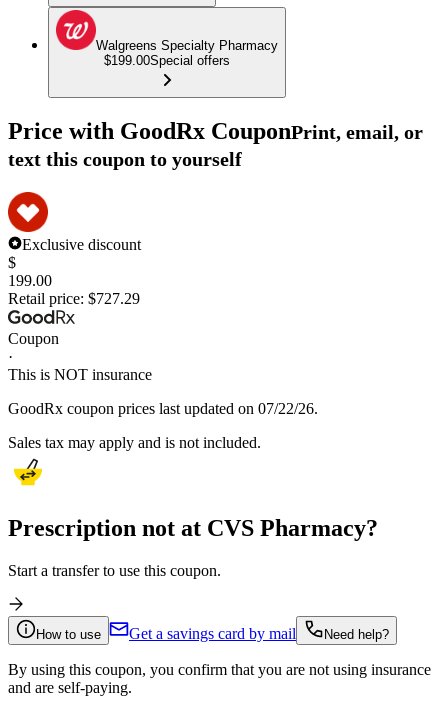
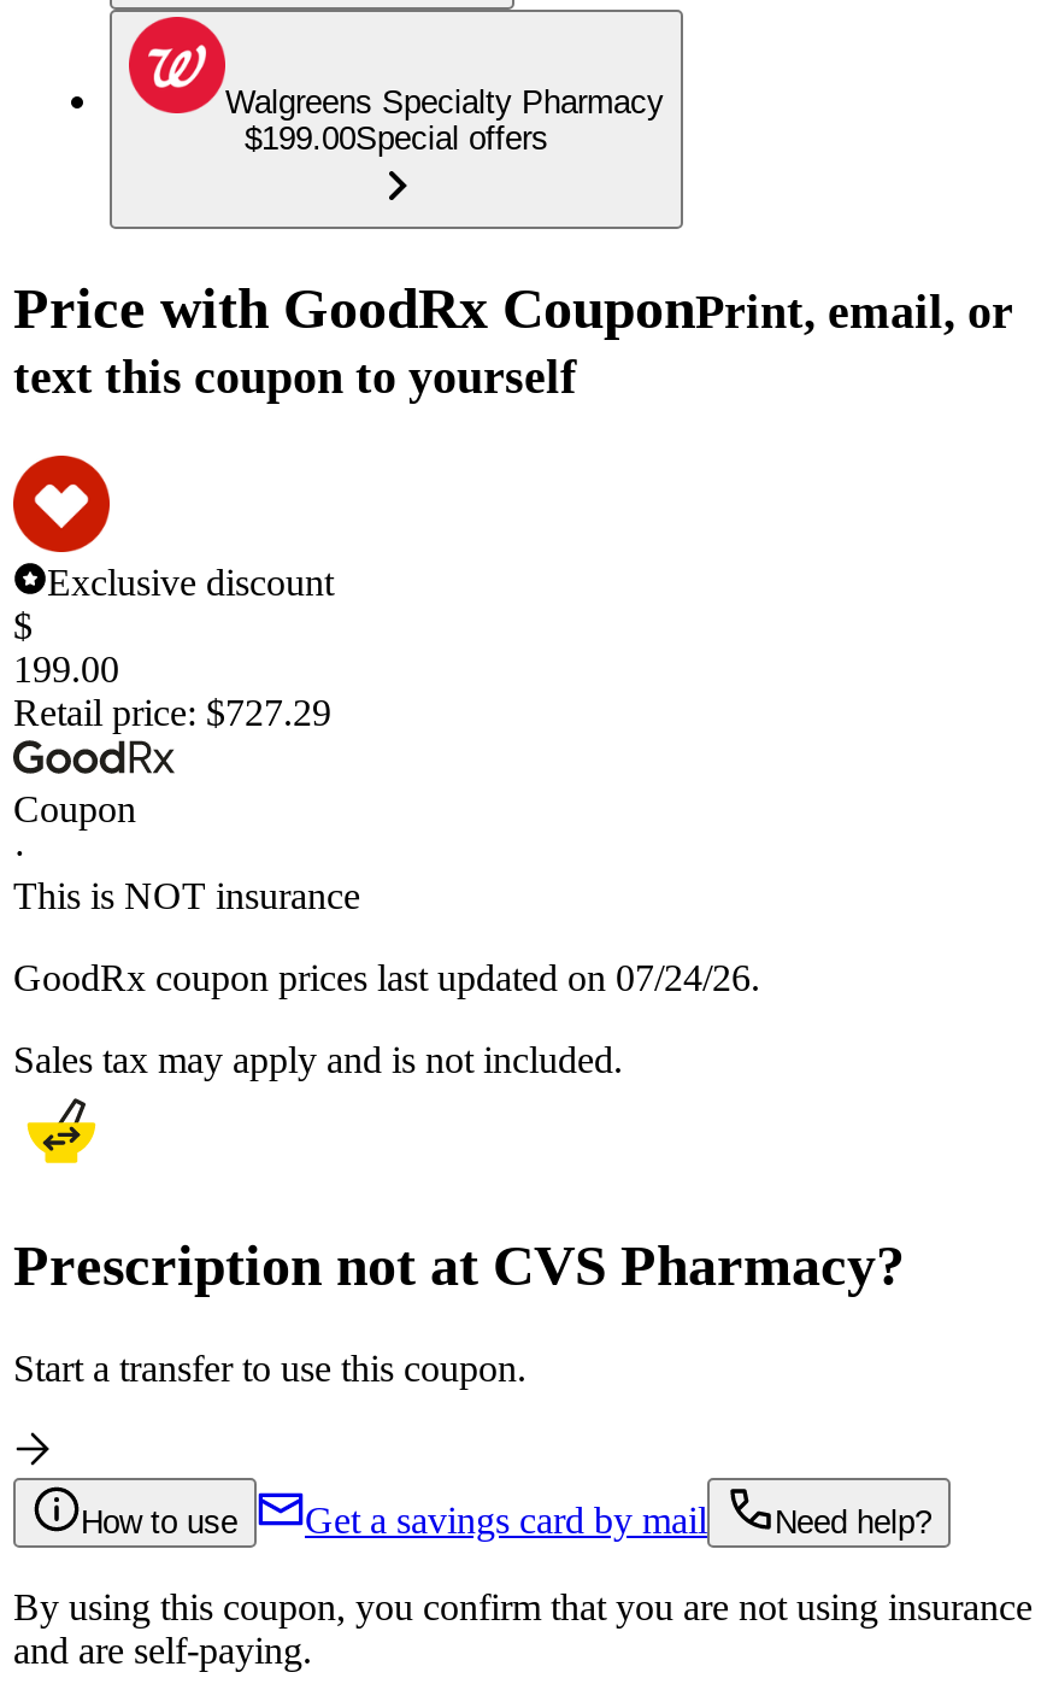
- GoodRx coupon prices last updated on 07/22/26.
+ GoodRx coupon prices last updated on 07/24/26.
